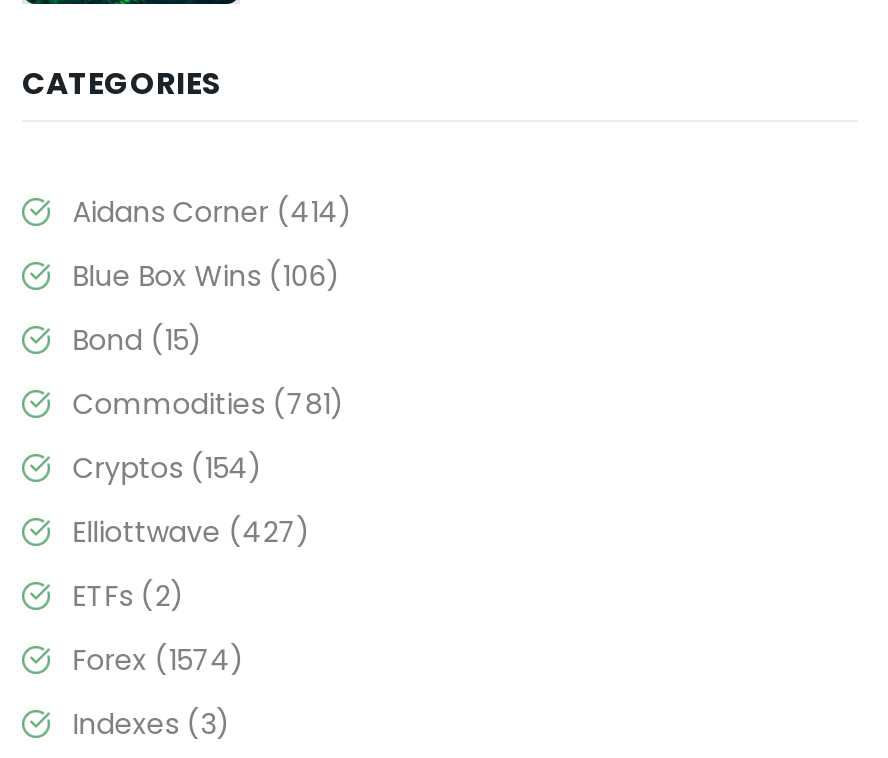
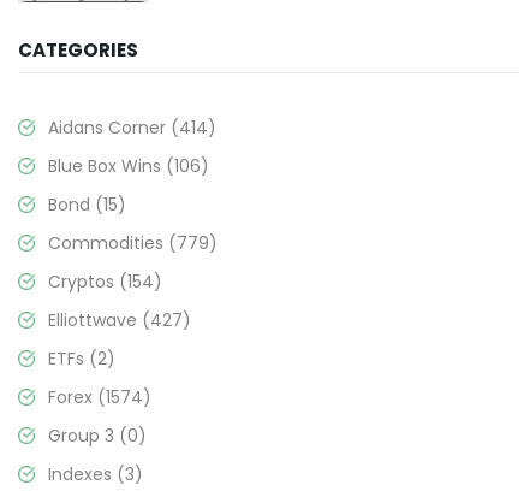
- Commodities (781)
+ Commodities (779)

+ Group 3 (0)
